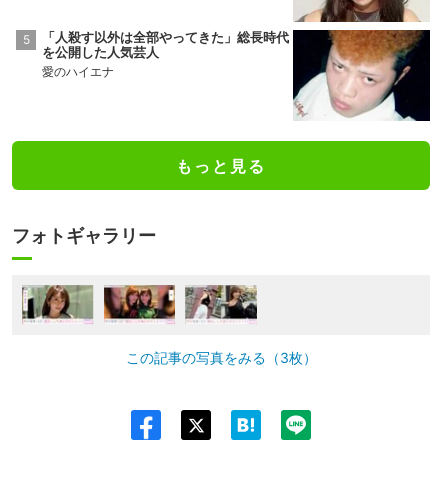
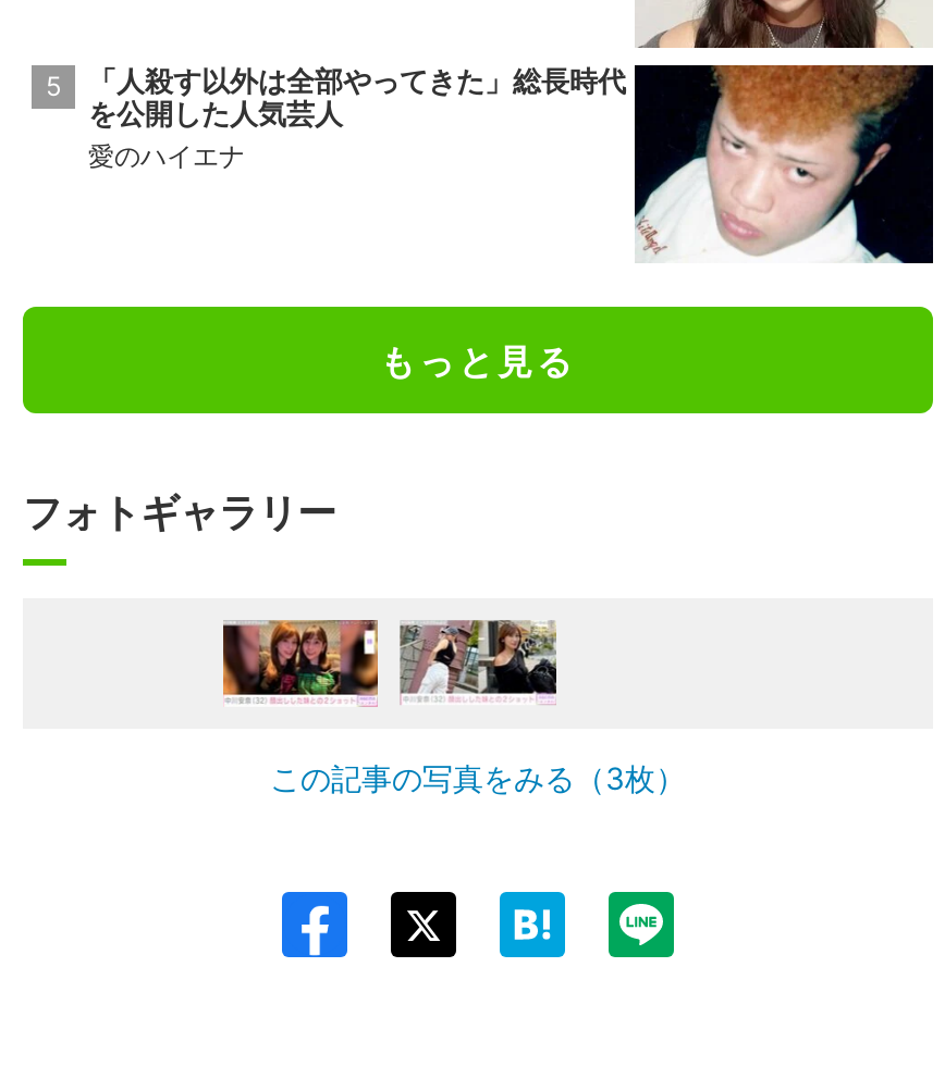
- [image]
